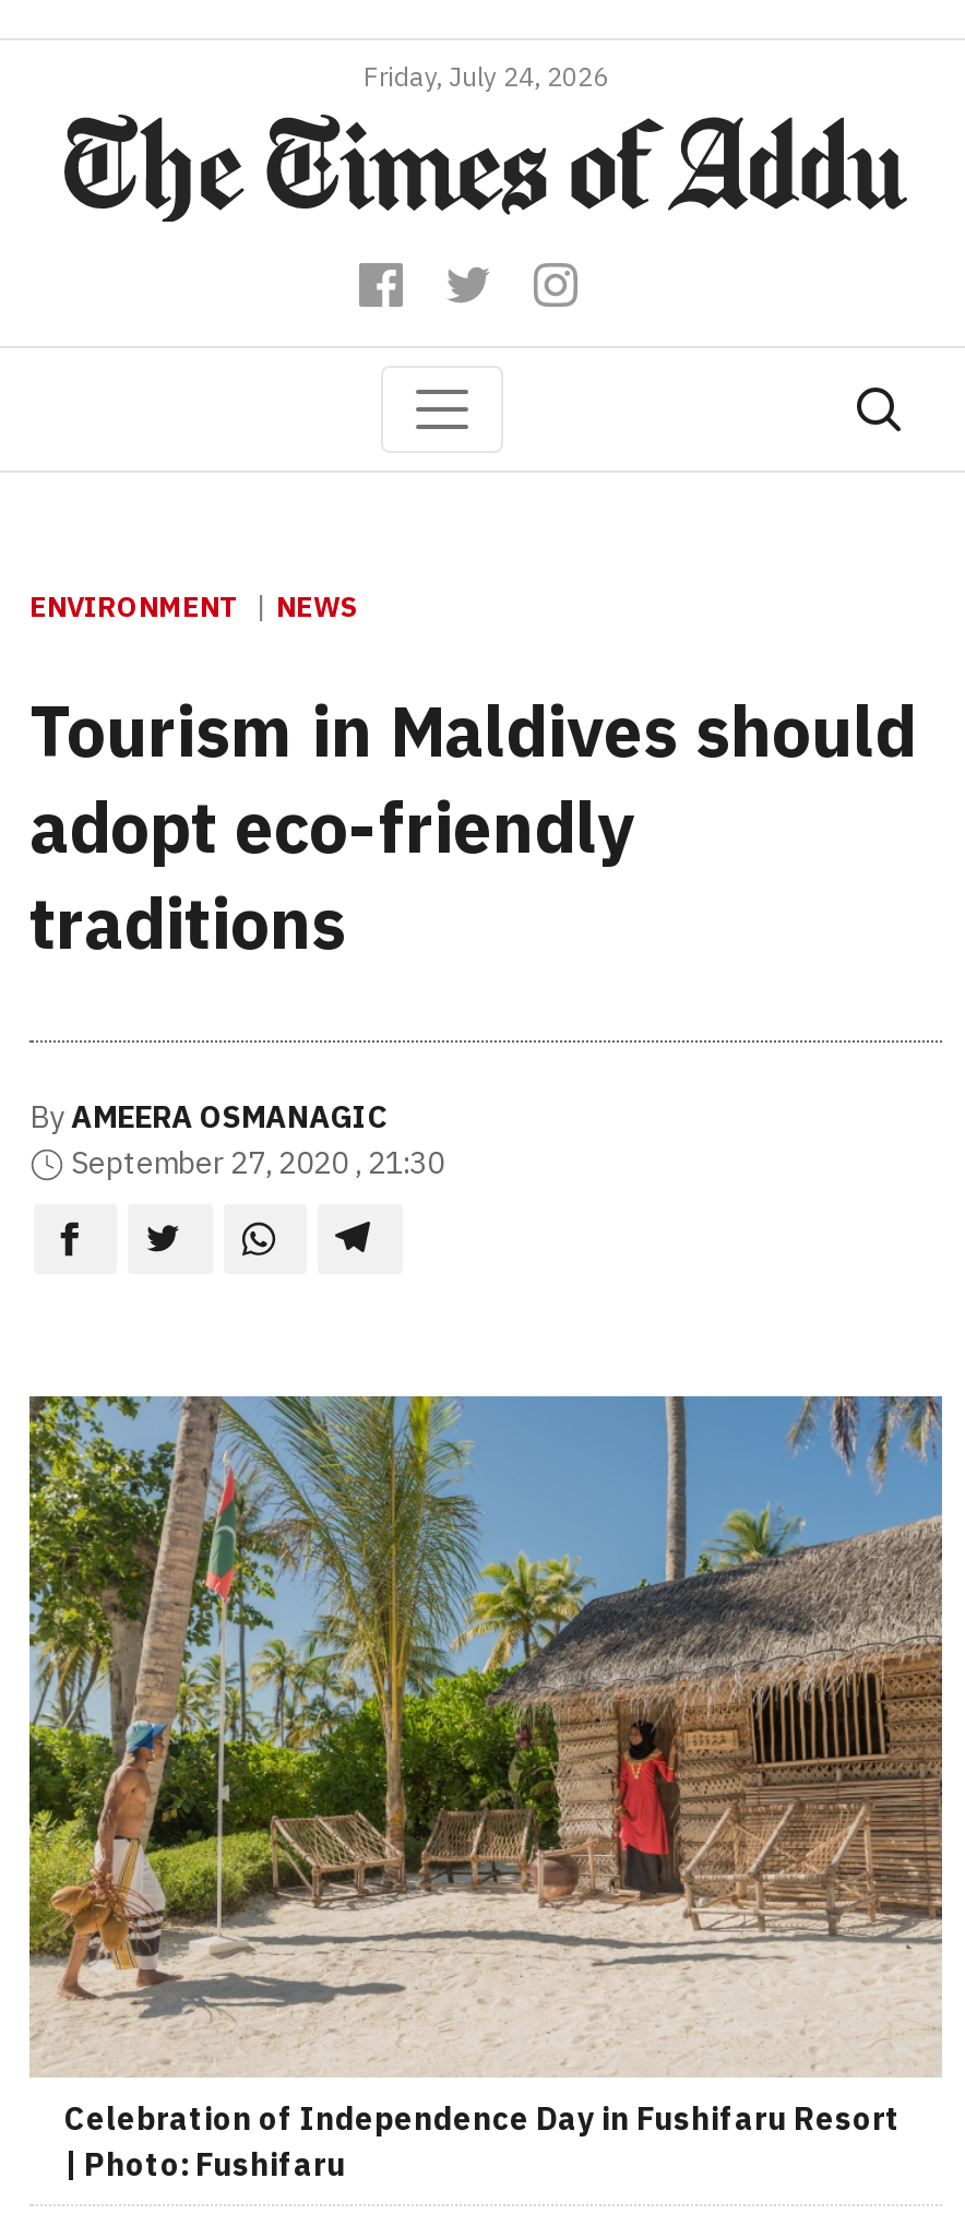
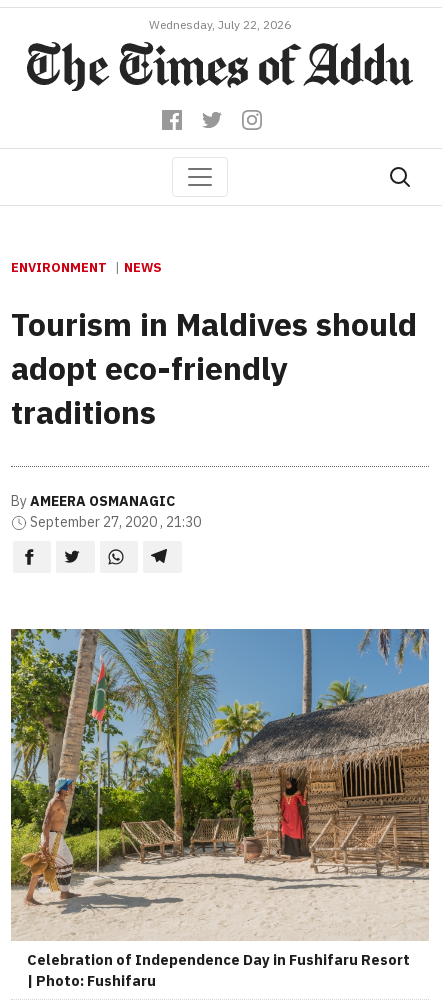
- Friday, July 24, 2026
+ Wednesday, July 22, 2026
